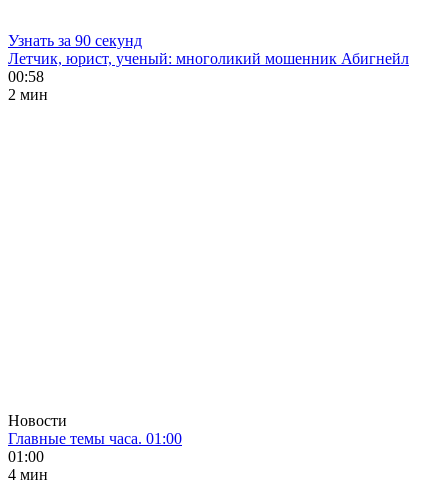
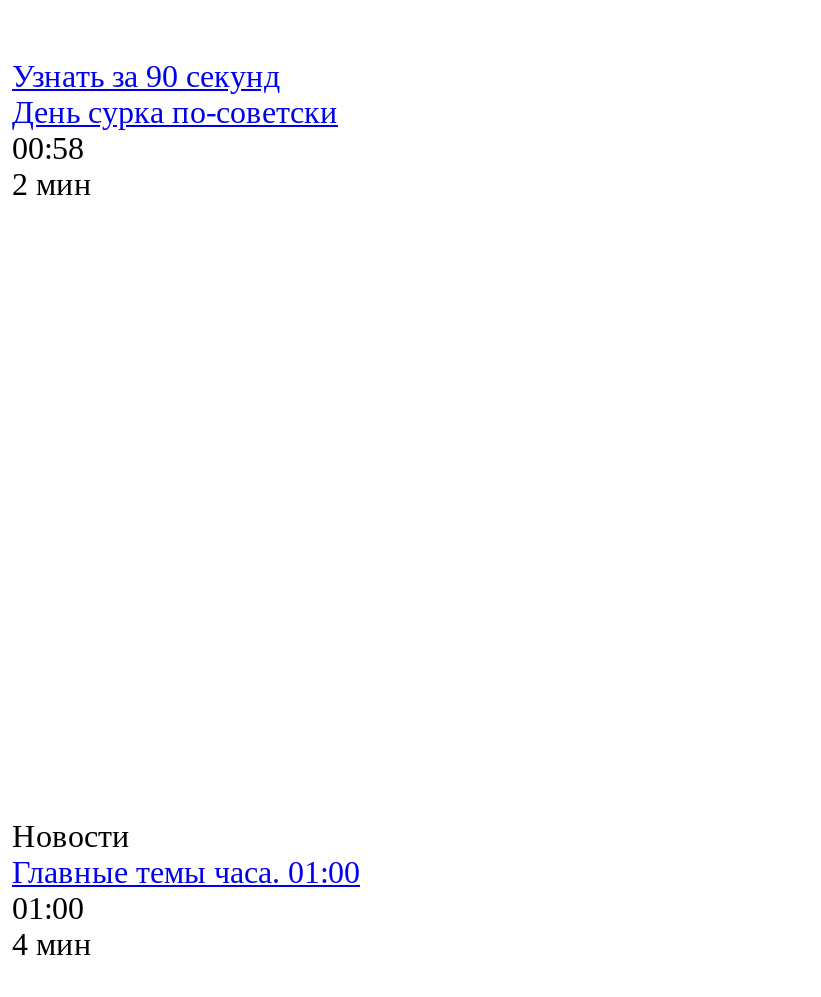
- Летчик, юрист, ученый: многоликий мошенник Абигнейл
+ День сурка по-советски
